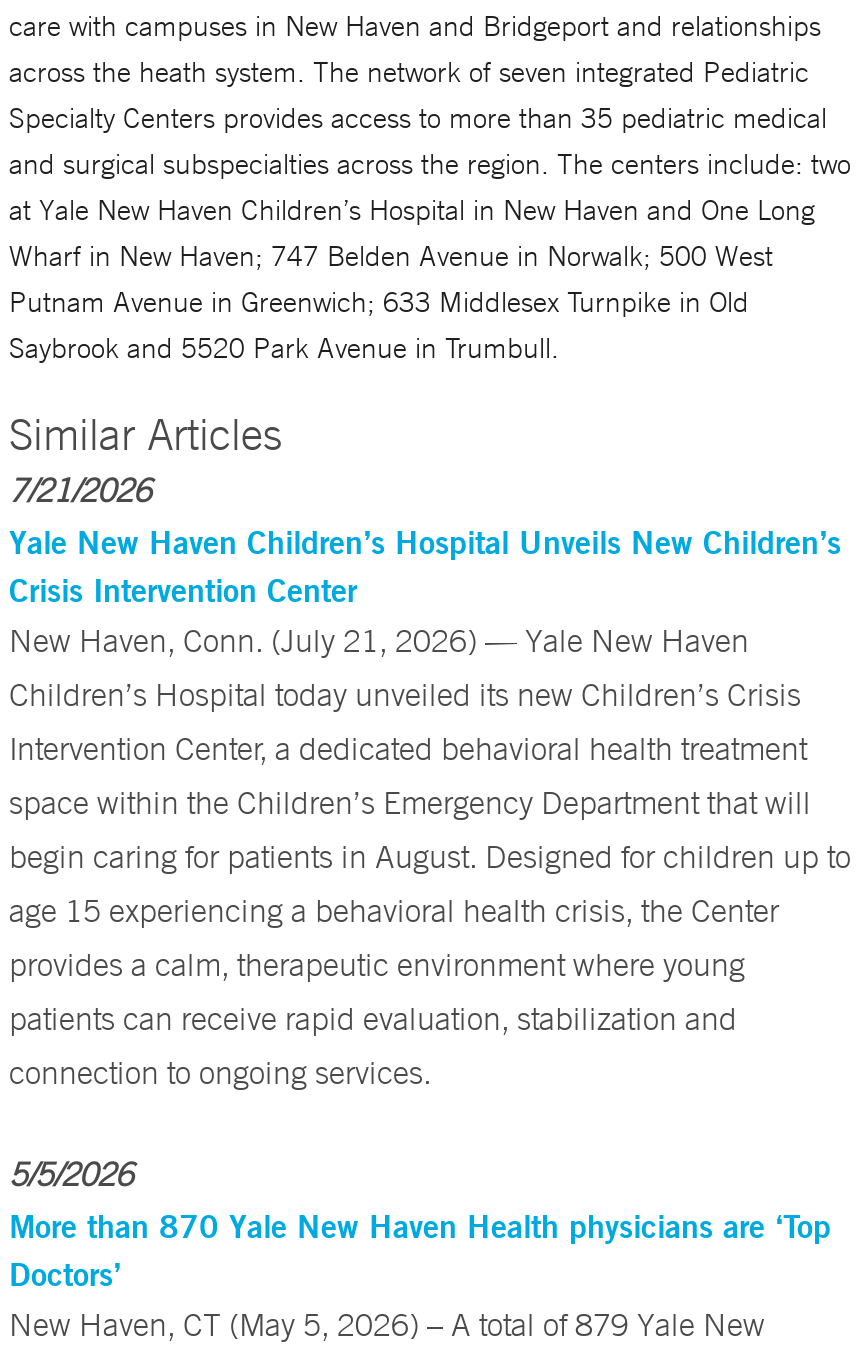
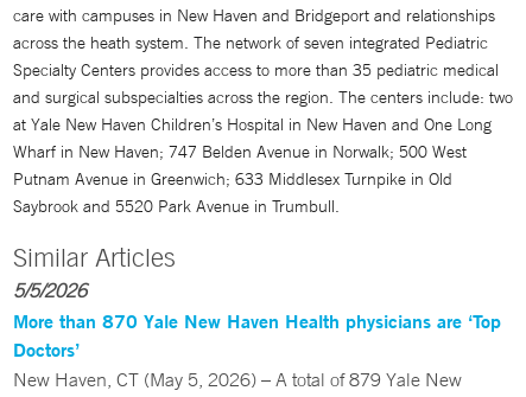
- 7/21/2026
- Yale New Haven Children’s Hospital Unveils New Children’s
- Crisis Intervention Center
- New Haven, Conn. (July 21, 2026) — Yale New Haven
- Children’s Hospital today unveiled its new Children’s Crisis
- Intervention Center, a dedicated behavioral health treatment
- space within the Children’s Emergency Department that will
- begin caring for patients in August. Designed for children up to
- age 15 experiencing a behavioral health crisis, the Center
- provides a calm, therapeutic environment where young
- patients can receive rapid evaluation, stabilization and
- connection to ongoing services.
